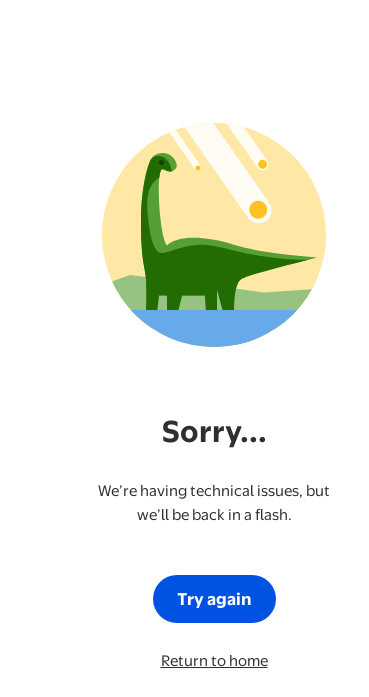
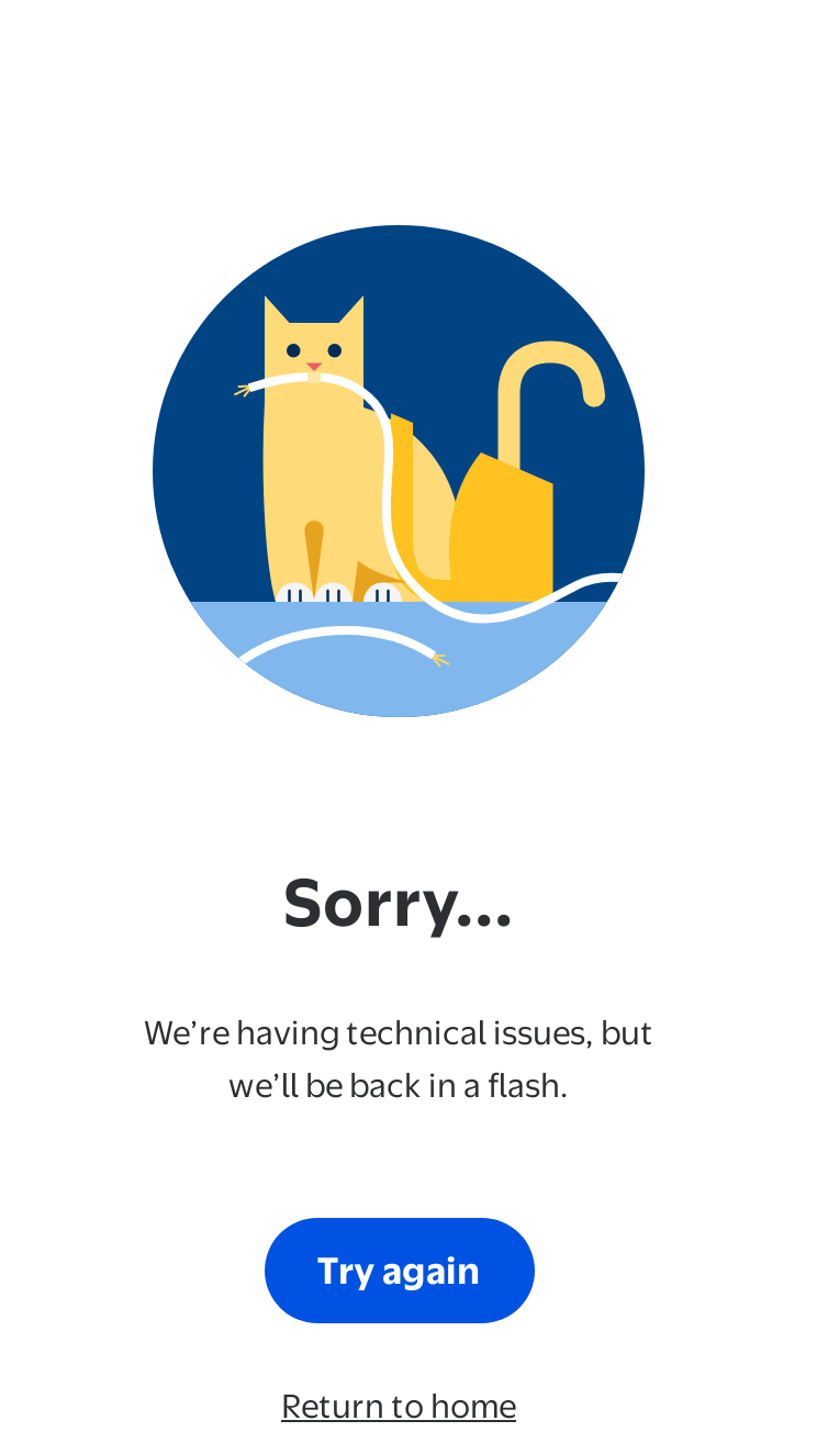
- [image]
+ [image]
